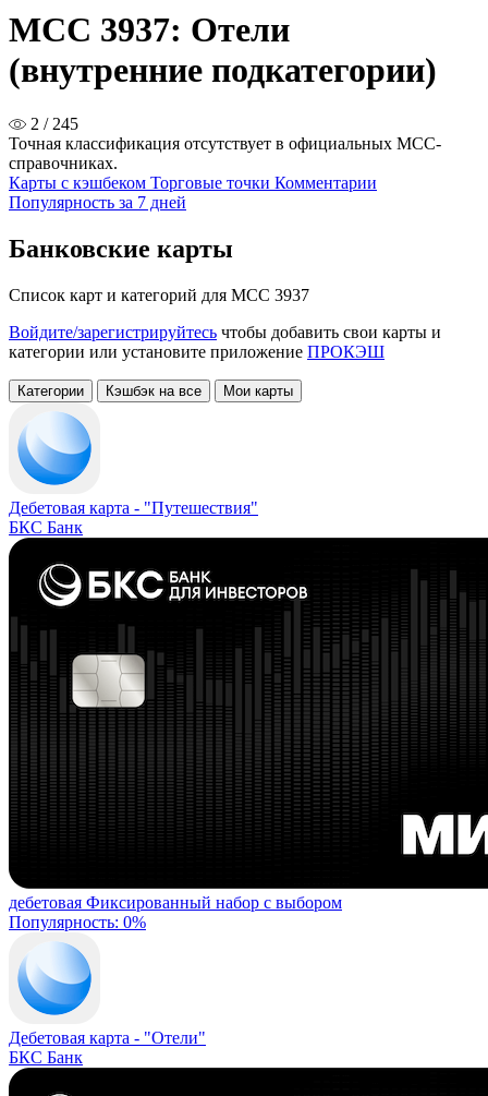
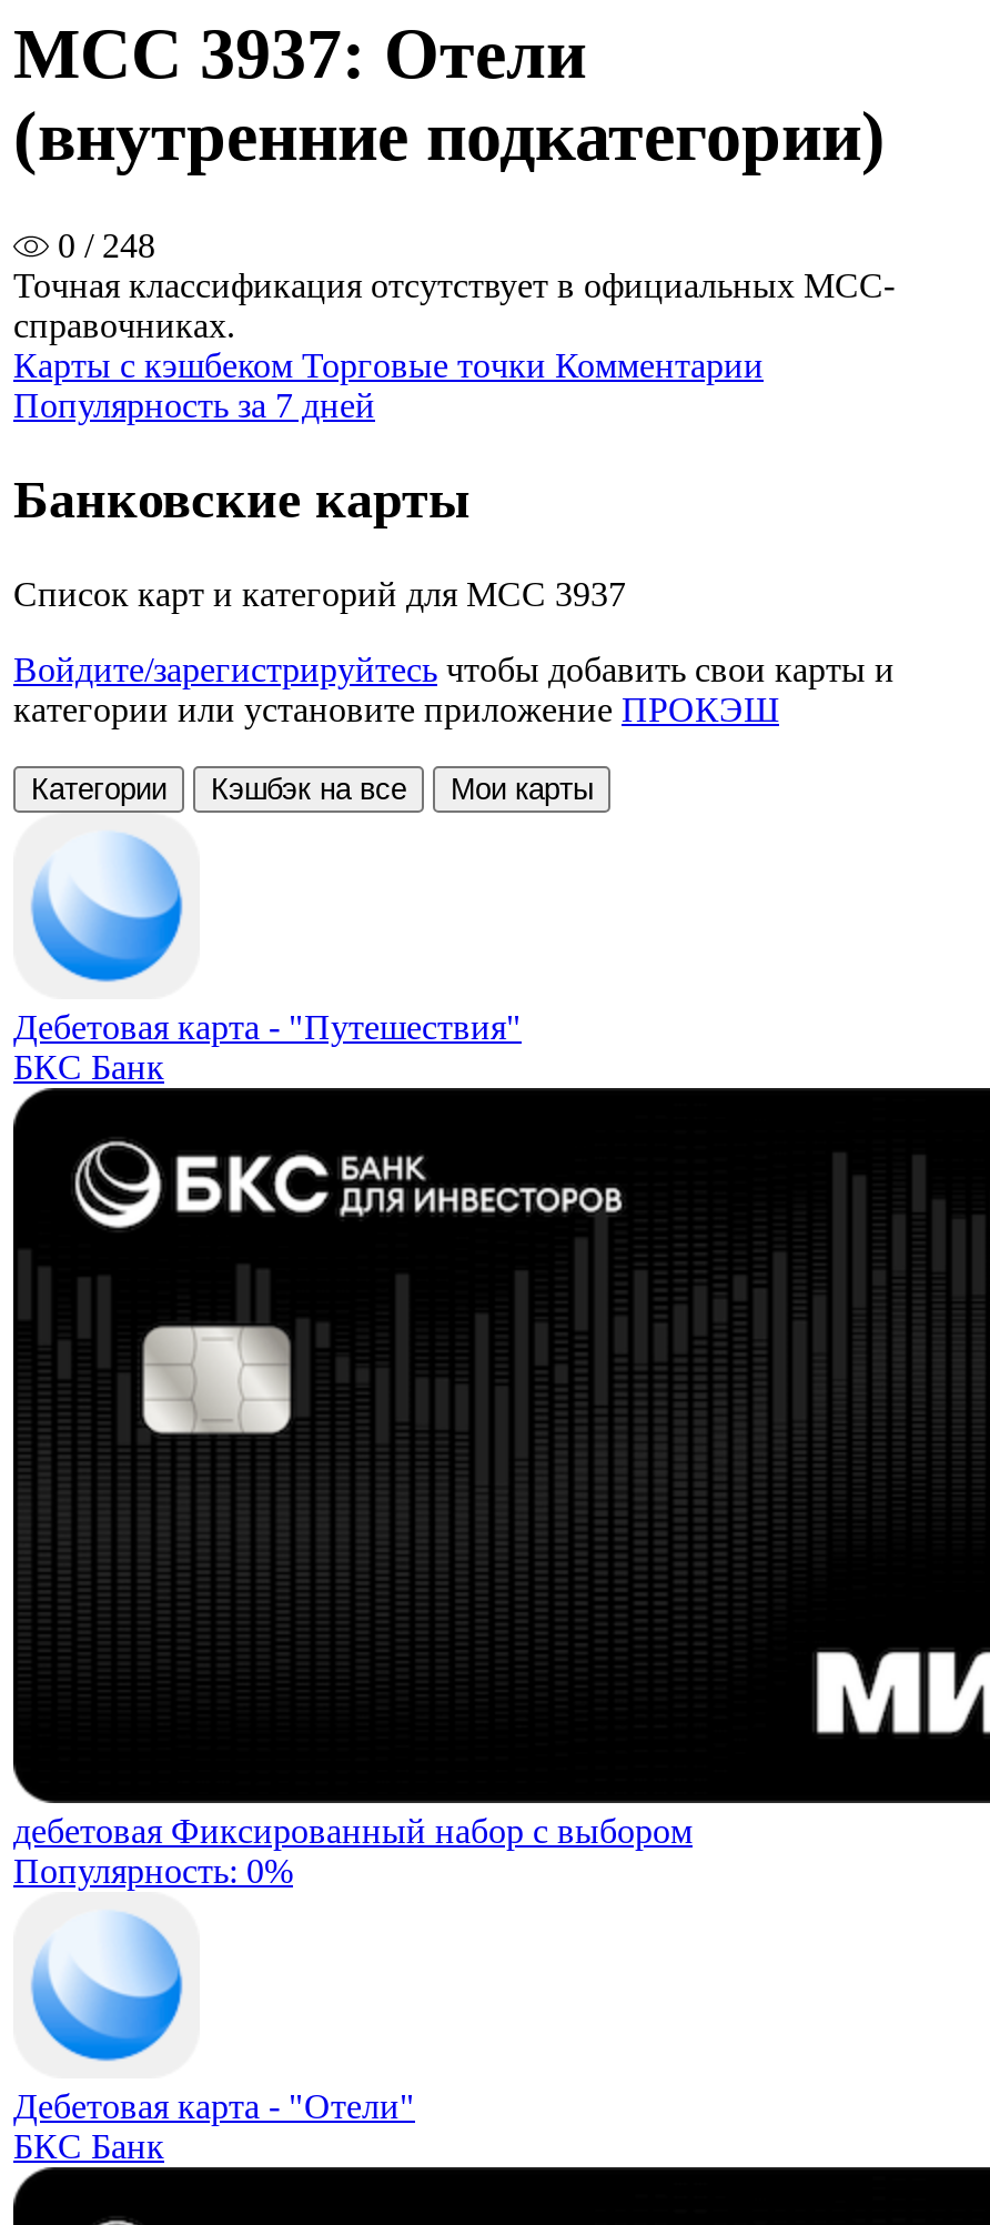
- 2 / 245
+ 0 / 248
